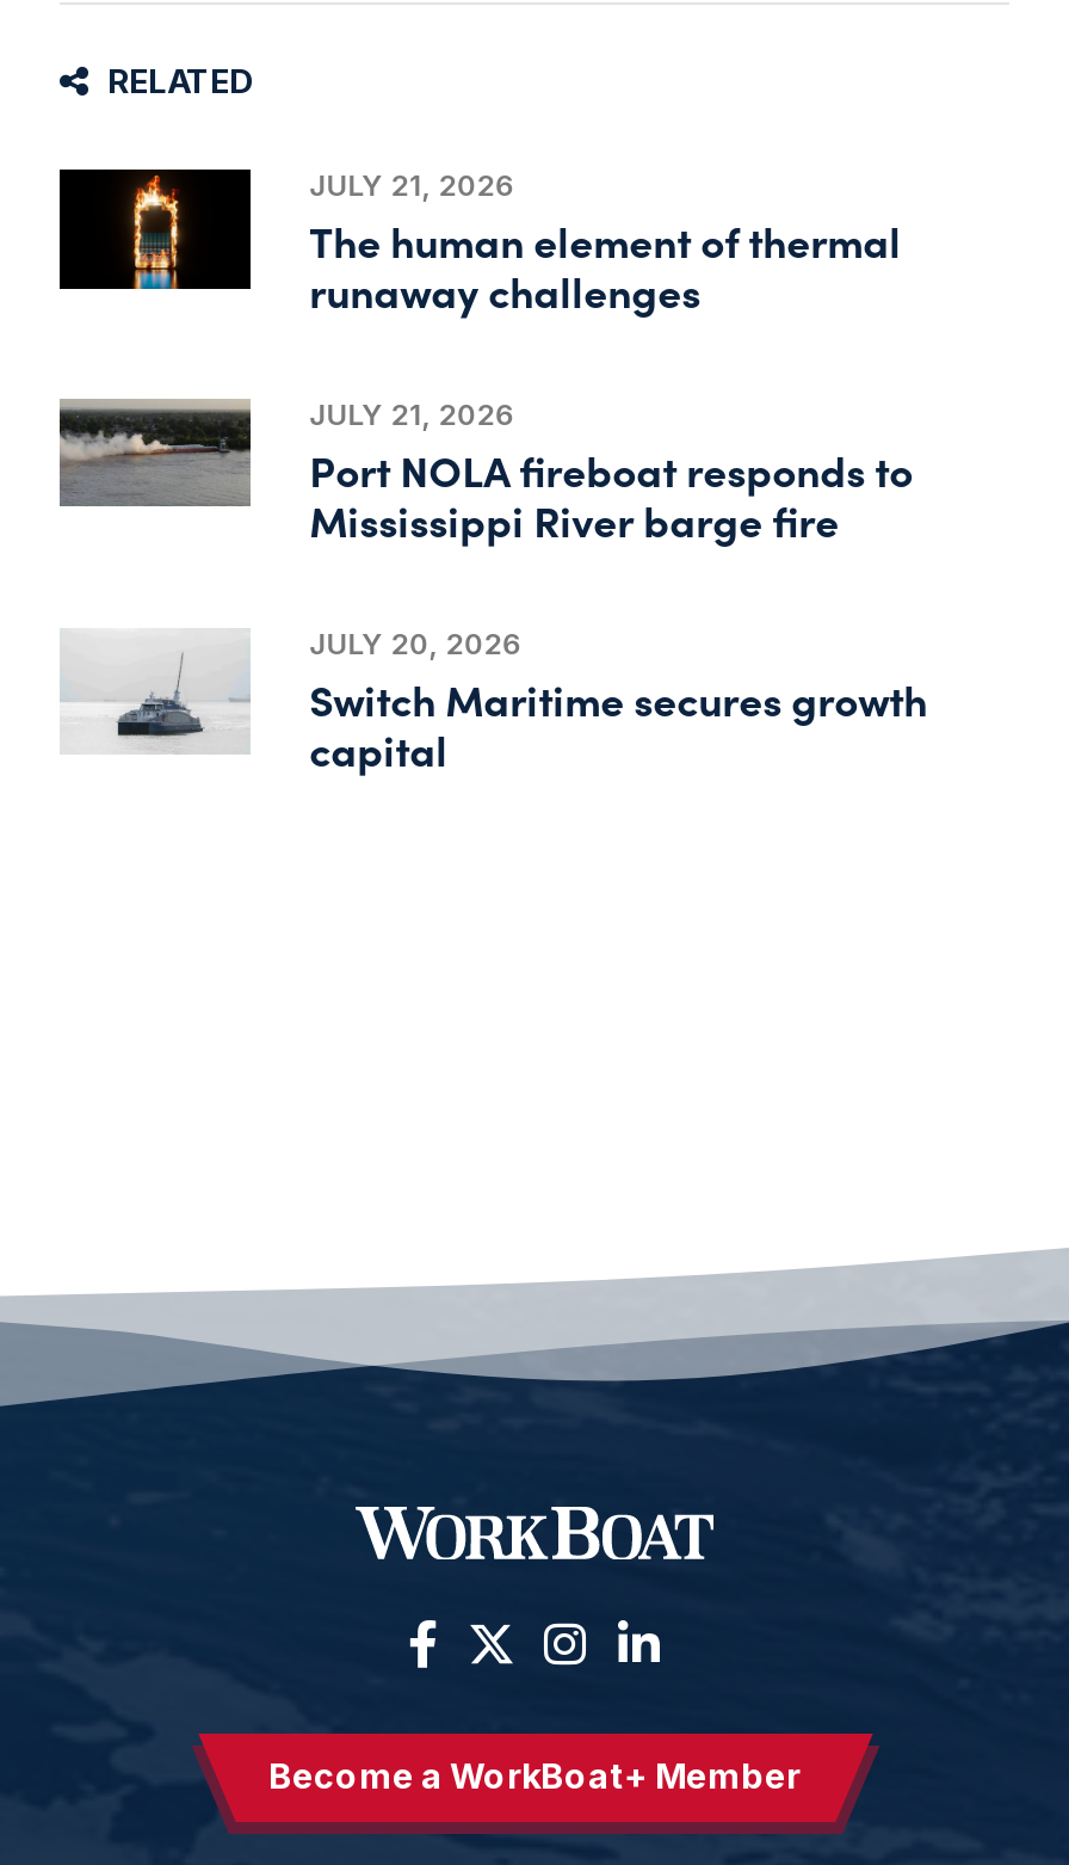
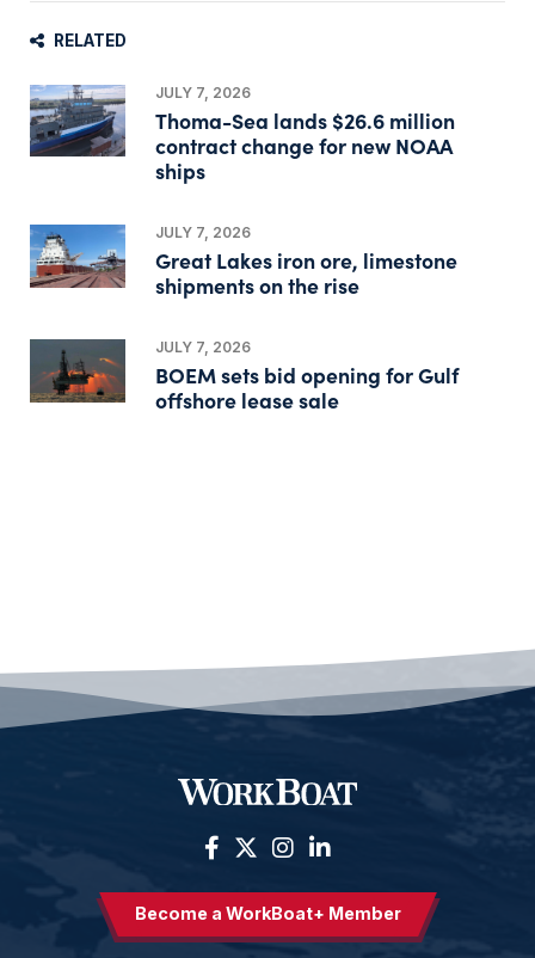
- [image]
- JULY 21, 2026
- The human element of thermal
- runaway challenges
+ [image]
+ JULY 7, 2026
+ Thoma-Sea lands $26.6 million
+ contract change for new NOAA
+ ships

- [image]
- JULY 21, 2026
- Port NOLA fireboat responds to
- Mississippi River barge fire
+ [image]
+ JULY 7, 2026
+ Great Lakes iron ore, limestone
+ shipments on the rise

- [image]
- JULY 20, 2026
- Switch Maritime secures growth
- capital
+ [image]
+ JULY 7, 2026
+ BOEM sets bid opening for Gulf
+ offshore lease sale
